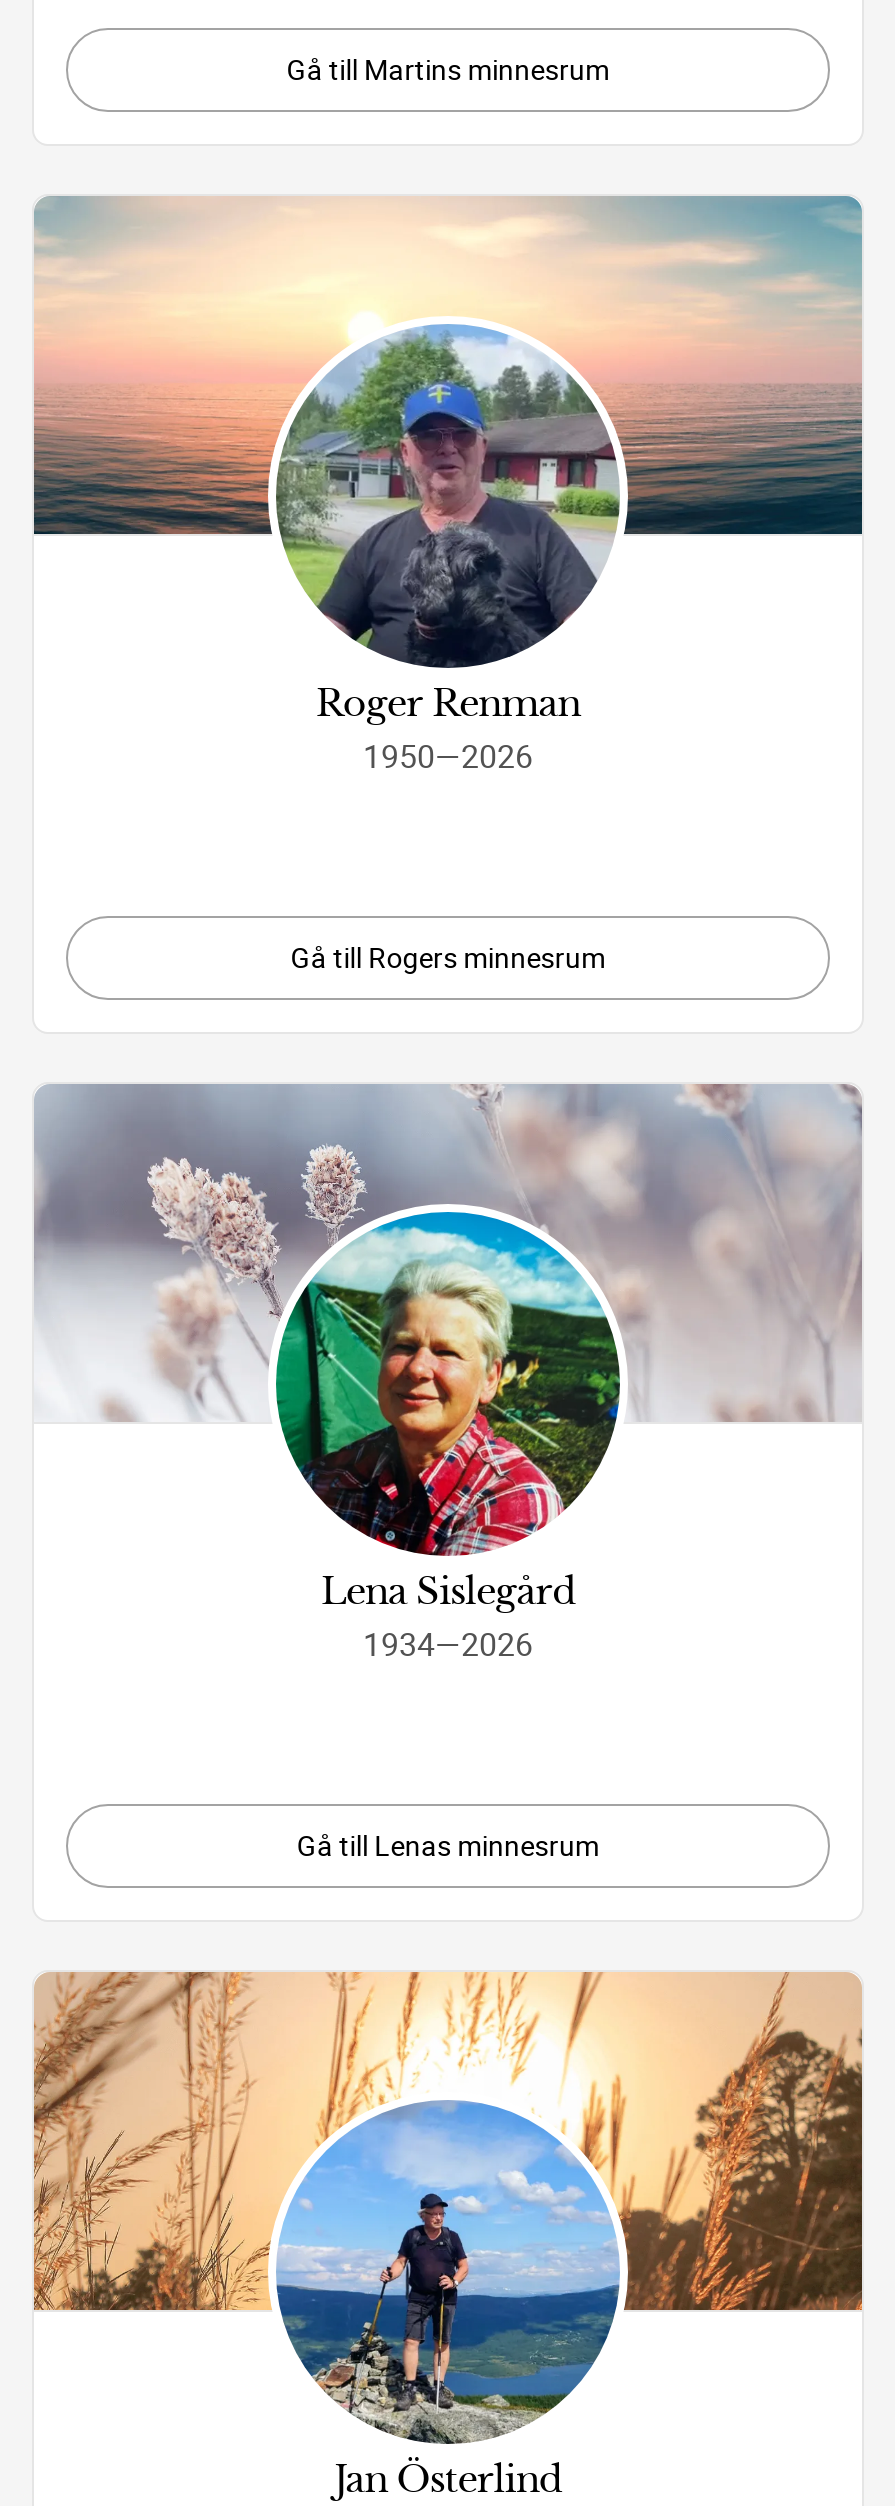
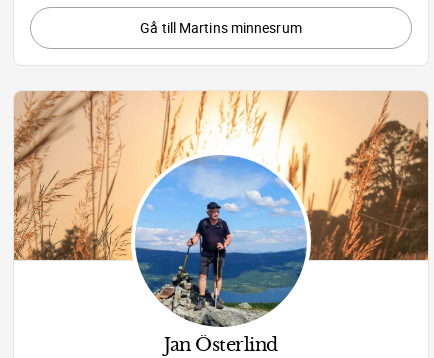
- [image]
- Roger Renman
- 1950—2026

- Gå till Rogers minnesrum

- [image]
- Lena Sislegård
- 1934—2026

- Gå till Lenas minnesrum
